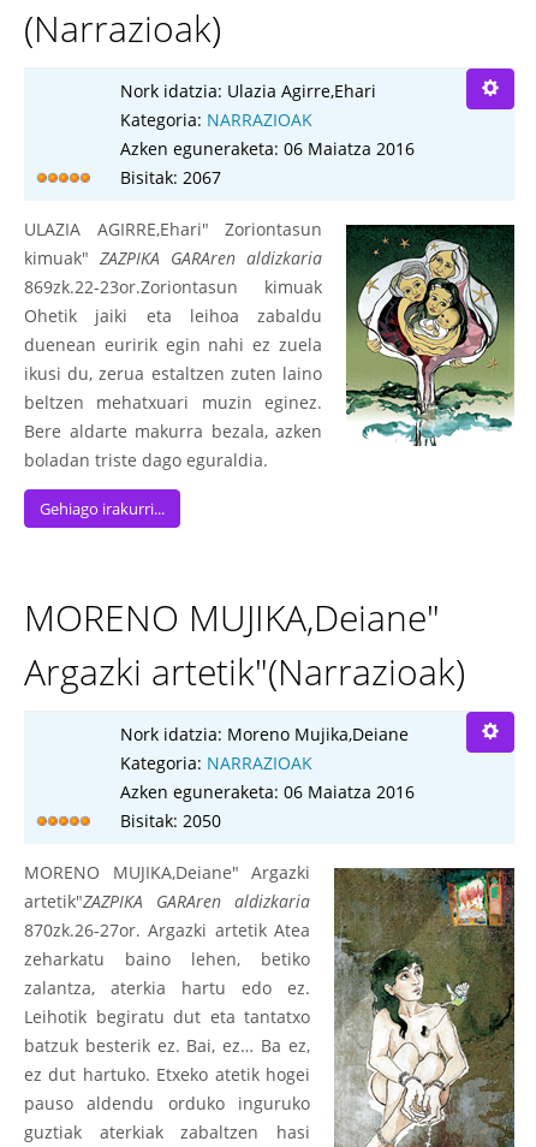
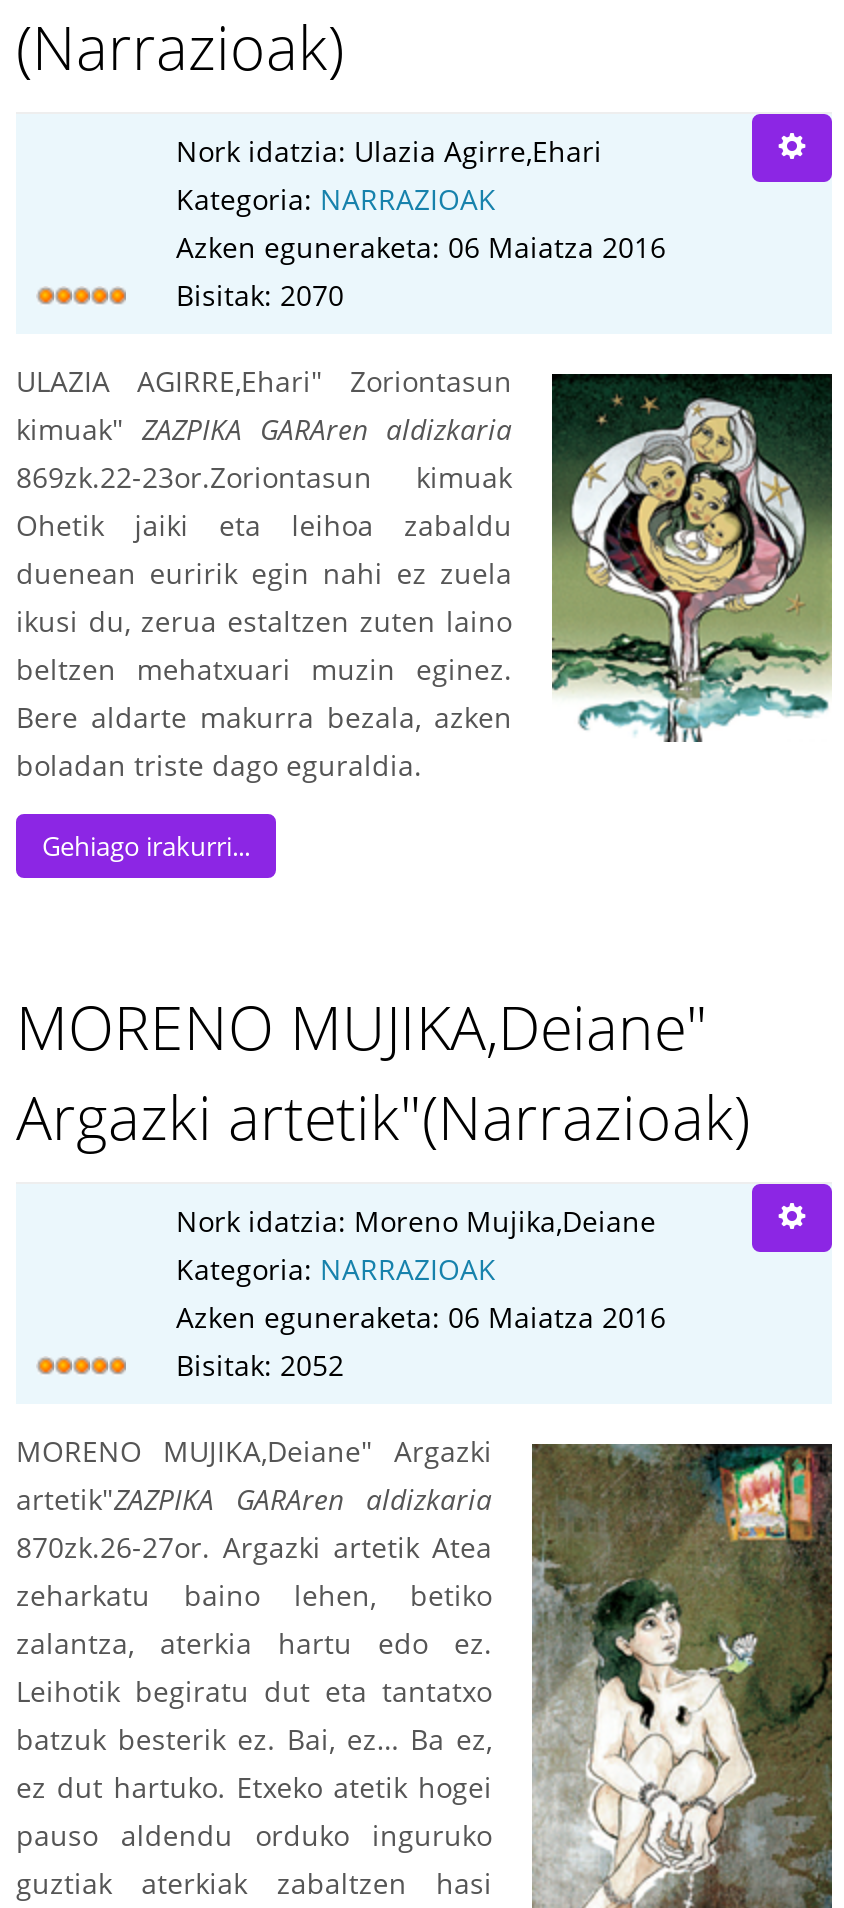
- Bisitak: 2067
+ Bisitak: 2070

- Bisitak: 2050
+ Bisitak: 2052
